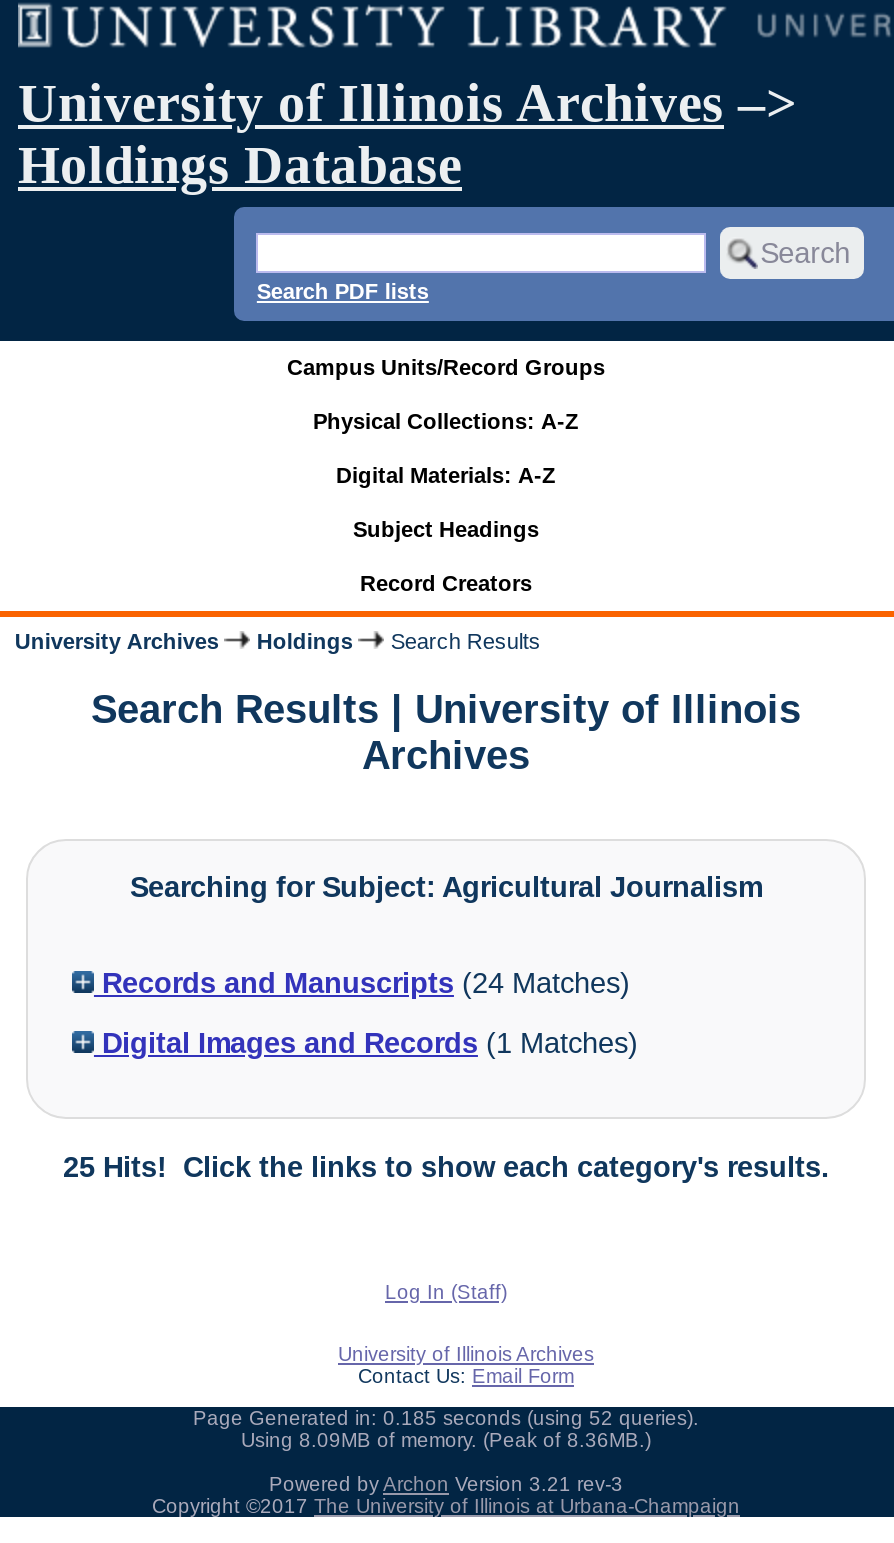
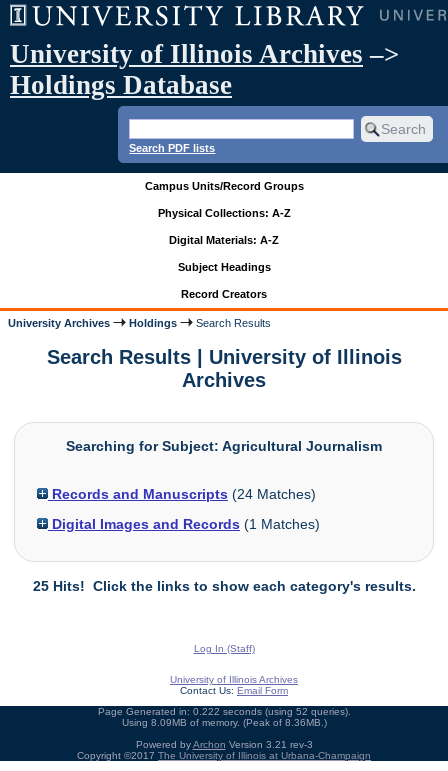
- Page Generated in: 0.185 seconds (using 52 queries).
+ Page Generated in: 0.222 seconds (using 52 queries).
